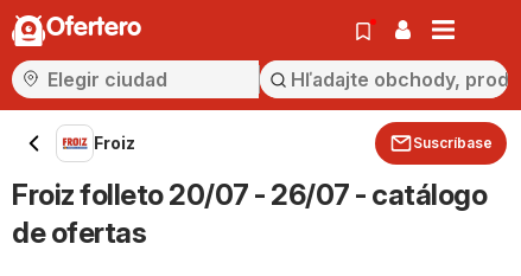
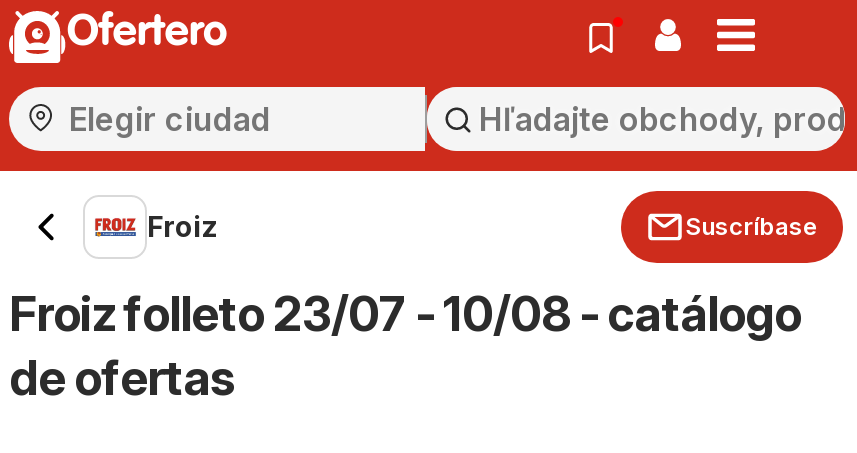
- Froiz folleto 20/07 - 26/07 - catálogo
+ Froiz folleto 23/07 - 10/08 - catálogo
